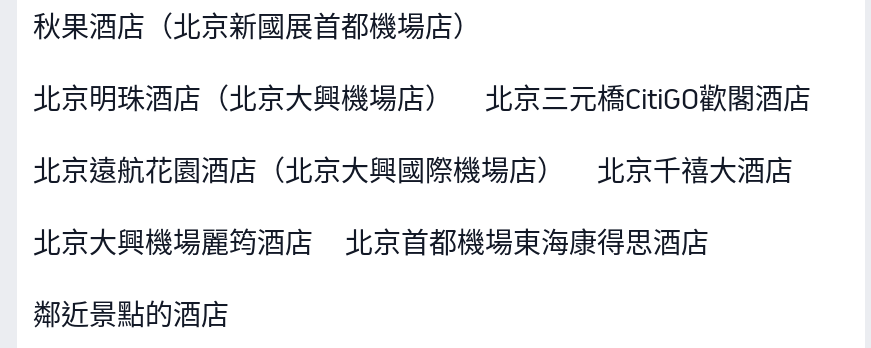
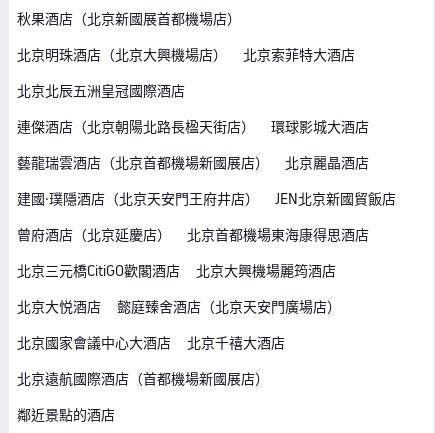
moved down: 北京三元橋CitiGO歡閣酒店 | 北京大興機場麗筠酒店

- 北京遠航花園酒店（北京大興國際機場店）
+ 北京索菲特大酒店
+ 北京北辰五洲皇冠國際酒店
+ 連傑酒店（北京朝陽北路長楹天街店）
+ 環球影城大酒店
+ 藝龍瑞雲酒店（北京首都機場新國展店）
+ 北京麗晶酒店
+ 建國·璞隱酒店（北京天安門王府井店）
+ JEN北京新國貿飯店
+ 曾府酒店（北京延慶店）

moved down: 北京千禧大酒店

+ 北京大悦酒店
+ 懿庭臻舍酒店（北京天安門廣場店）
+ 北京國家會議中心大酒店
+ 北京遠航國際酒店（首都機場新國展店）
